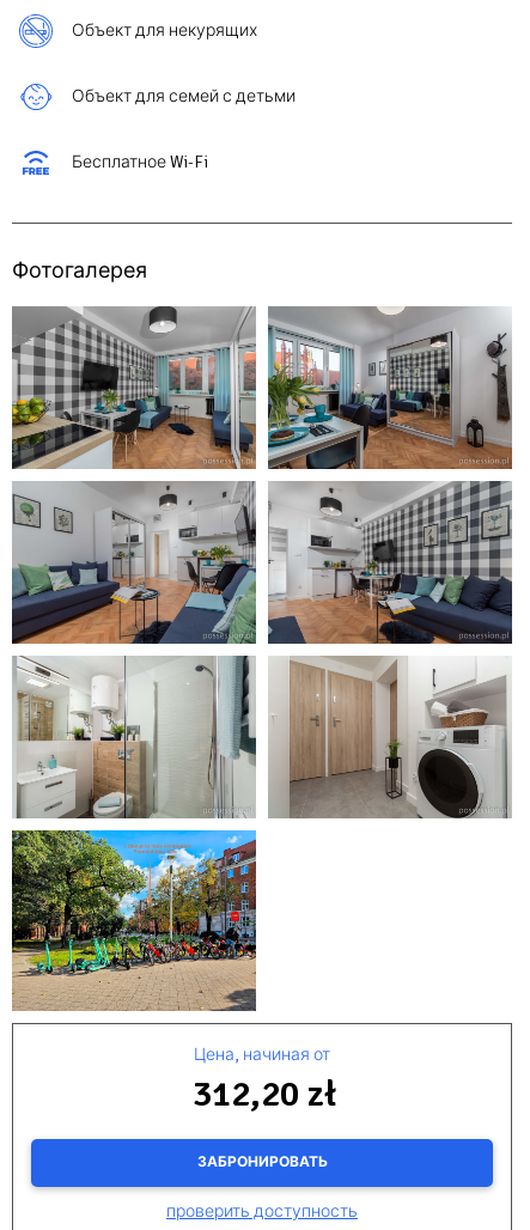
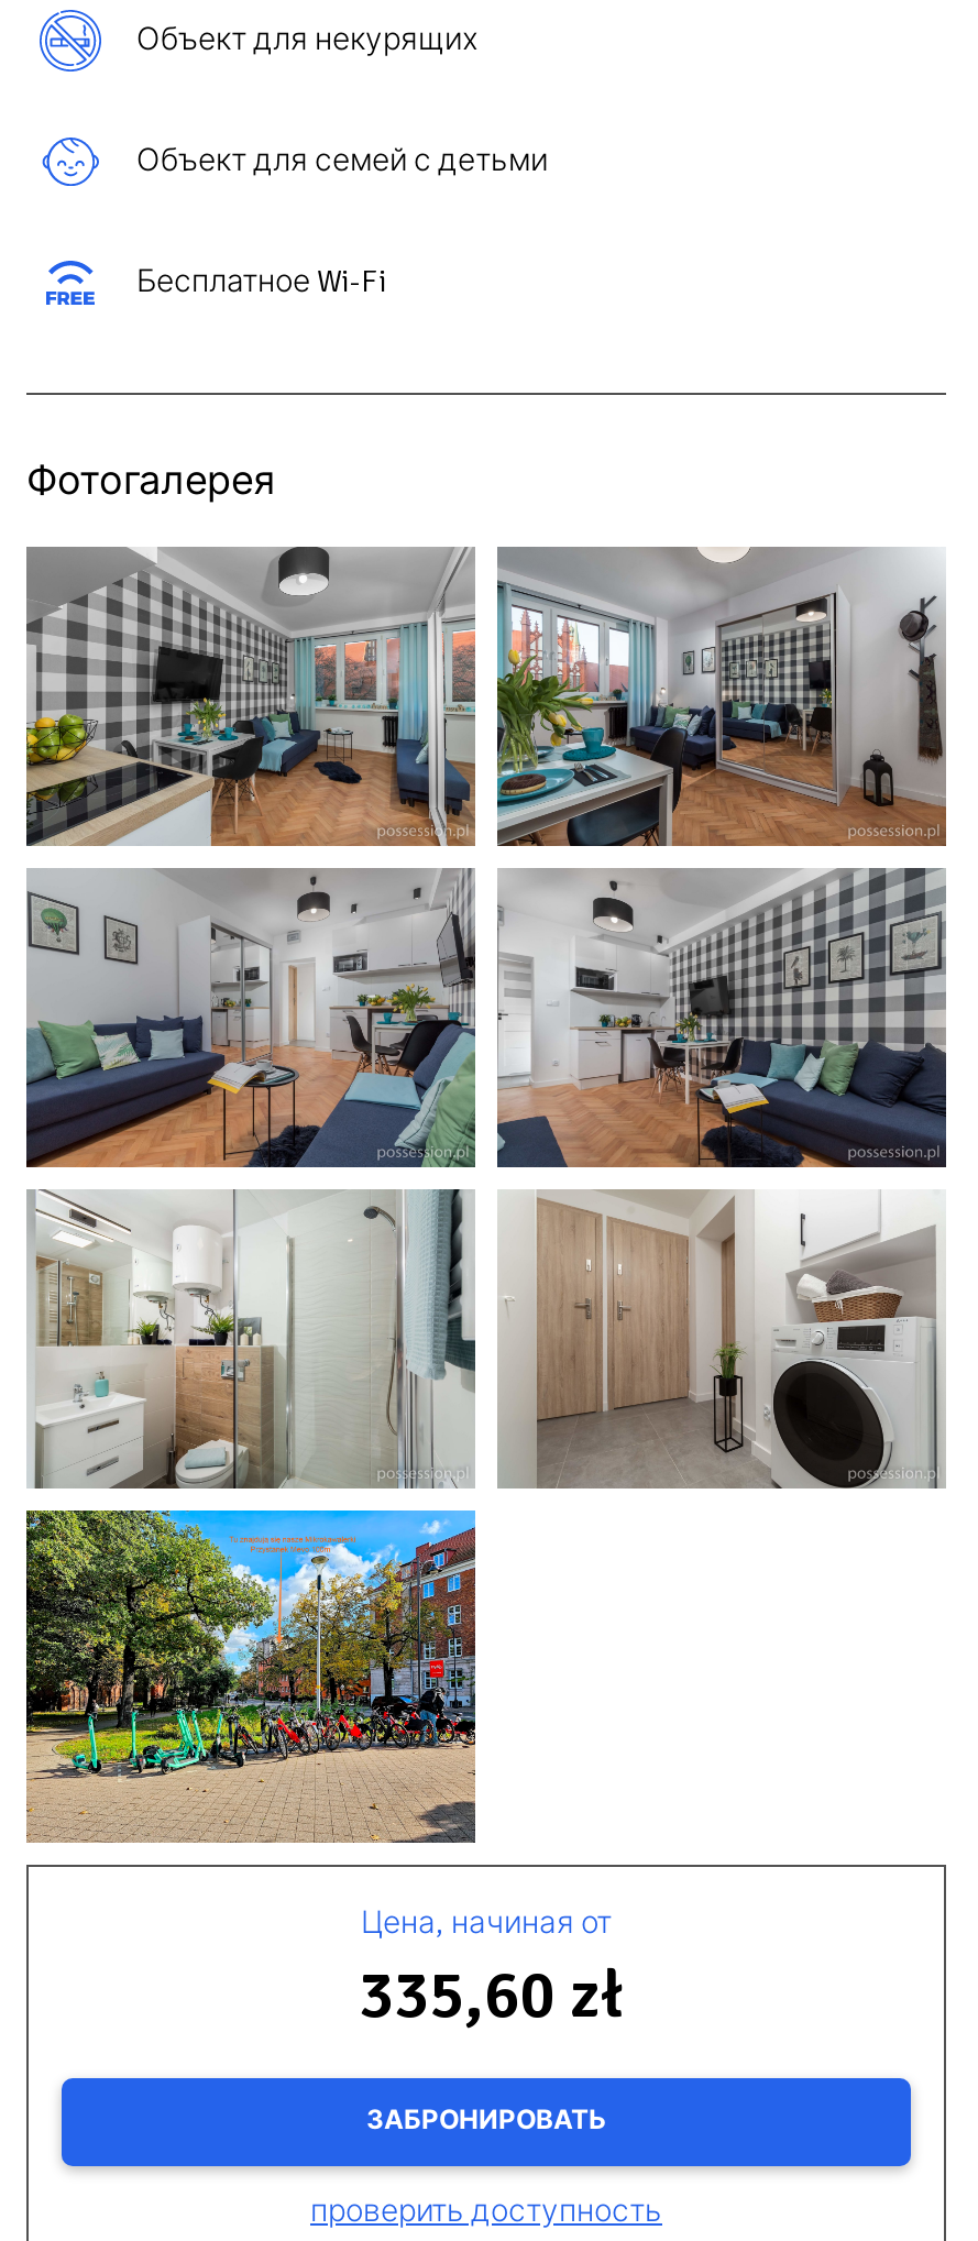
- 312,20 zł
+ 335,60 zł
